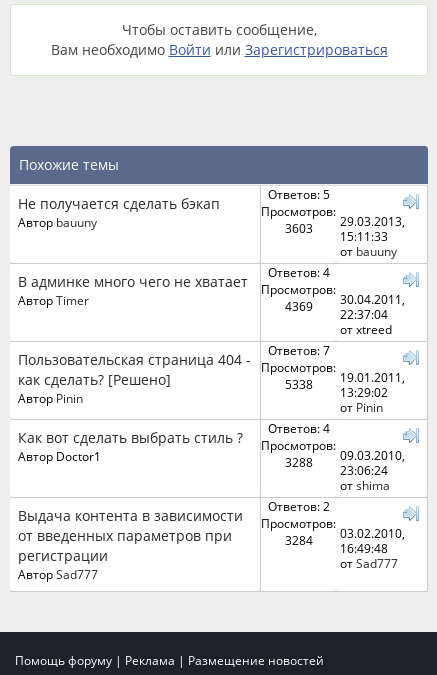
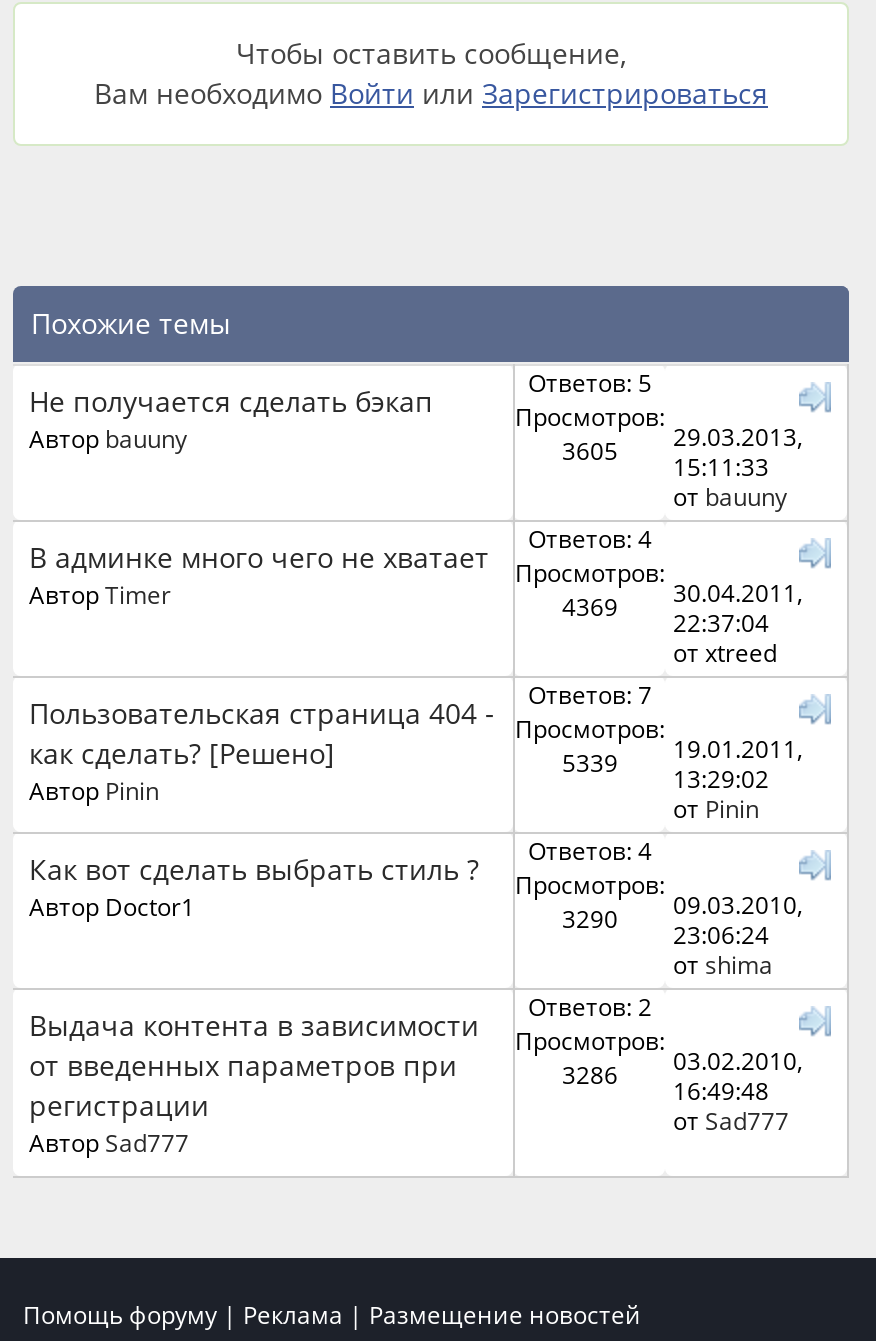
- 3603 29.03.2013, 15:11:33
+ 3605 29.03.2013, 15:11:33

- 5338 19.01.2011, 13:29:02
+ 5339 19.01.2011, 13:29:02

- 3288 09.03.2010, 23:06:24
+ 3290 09.03.2010, 23:06:24

- 3284 03.02.2010, 16:49:48
+ 3286 03.02.2010, 16:49:48
